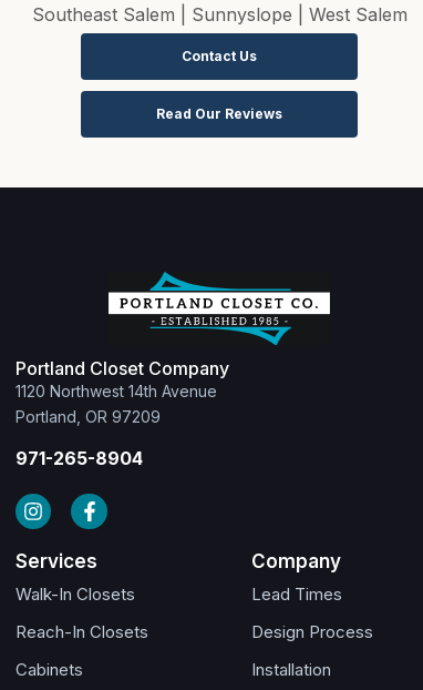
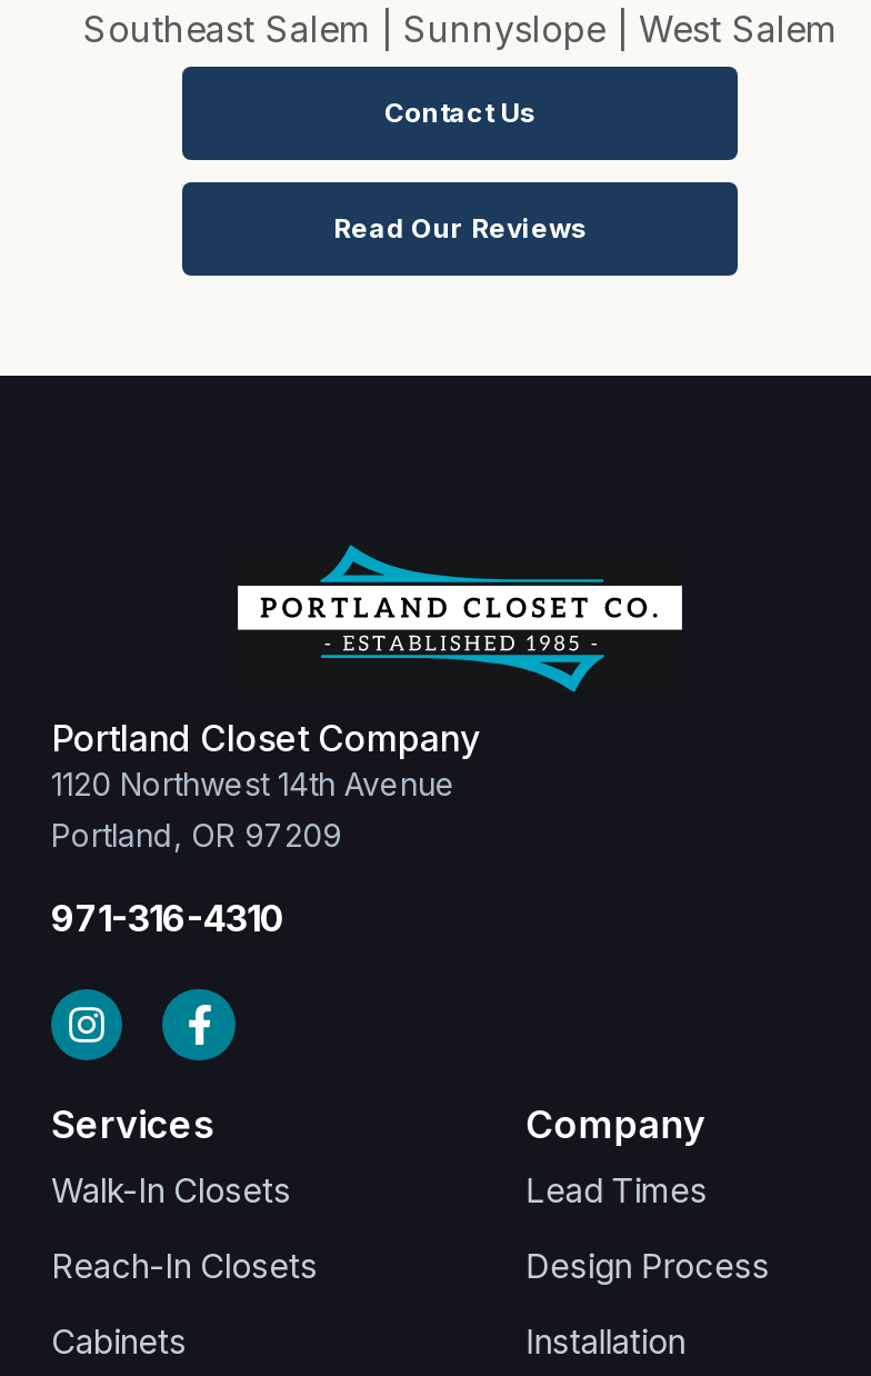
- 971-265-8904
+ 971-316-4310
